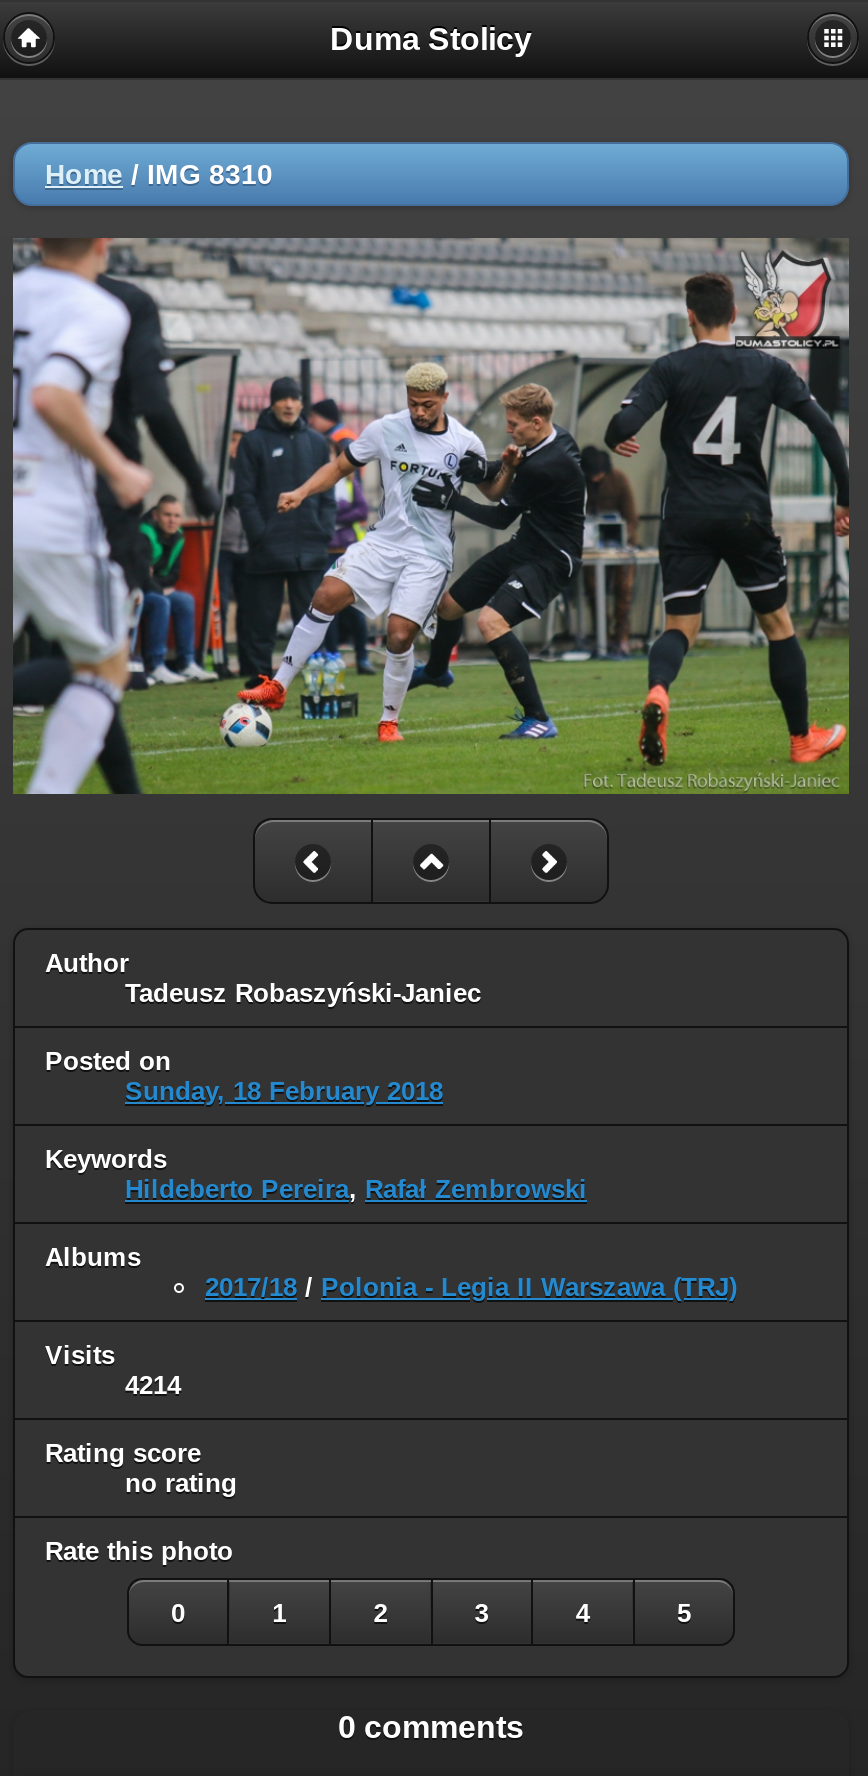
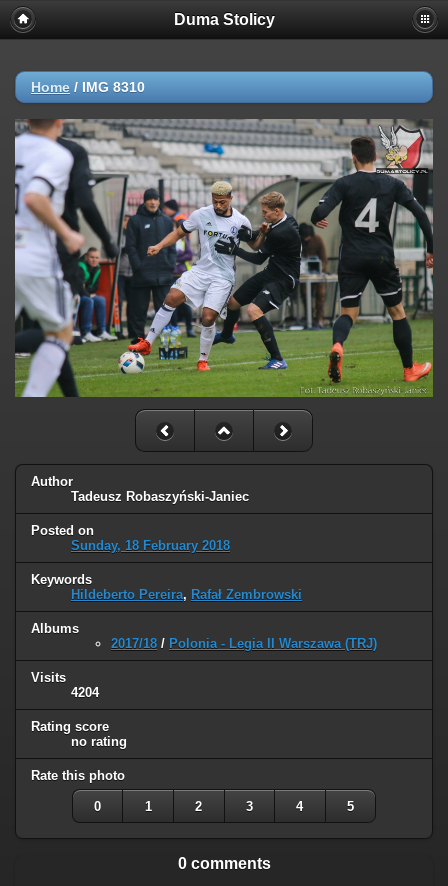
- 4214
+ 4204
